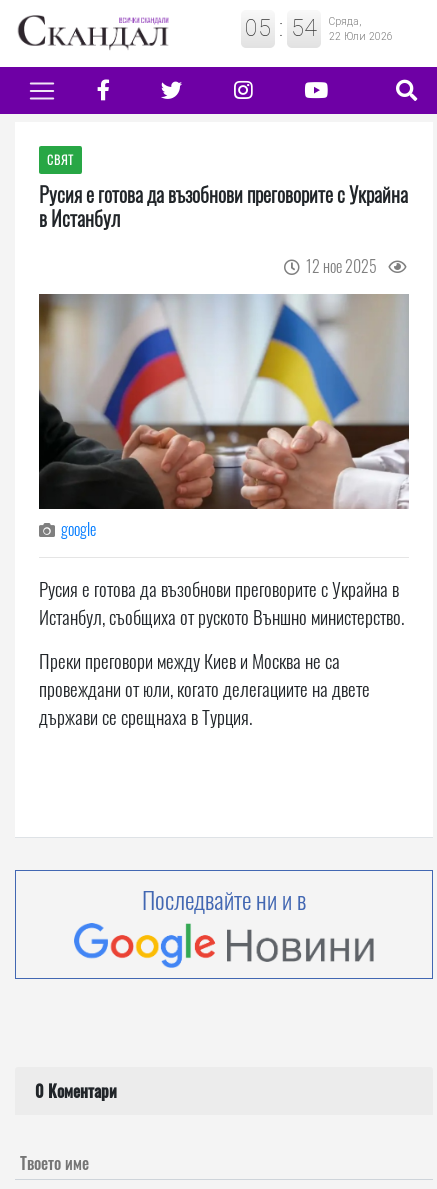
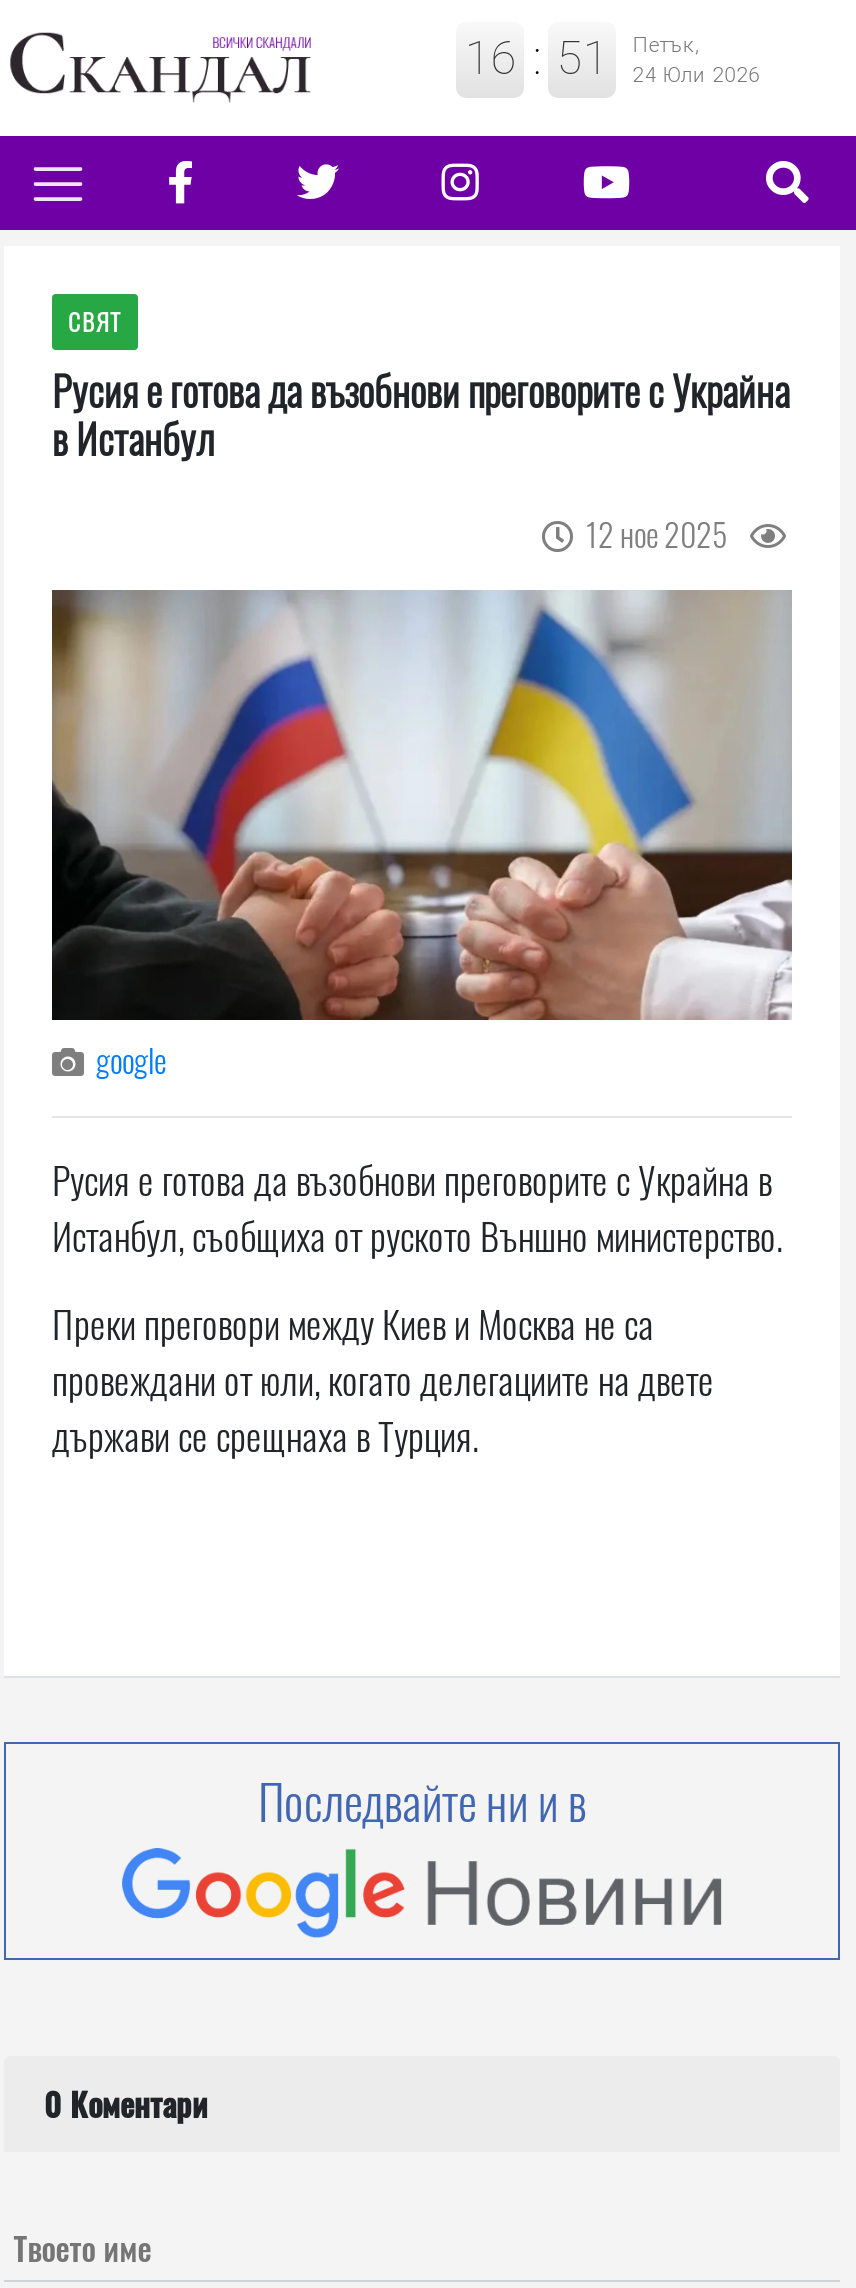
- 05 : 54
- Сряда,
- 22 Юли 2026
+ 16 : 51
+ Петък,
+ 24 Юли 2026
